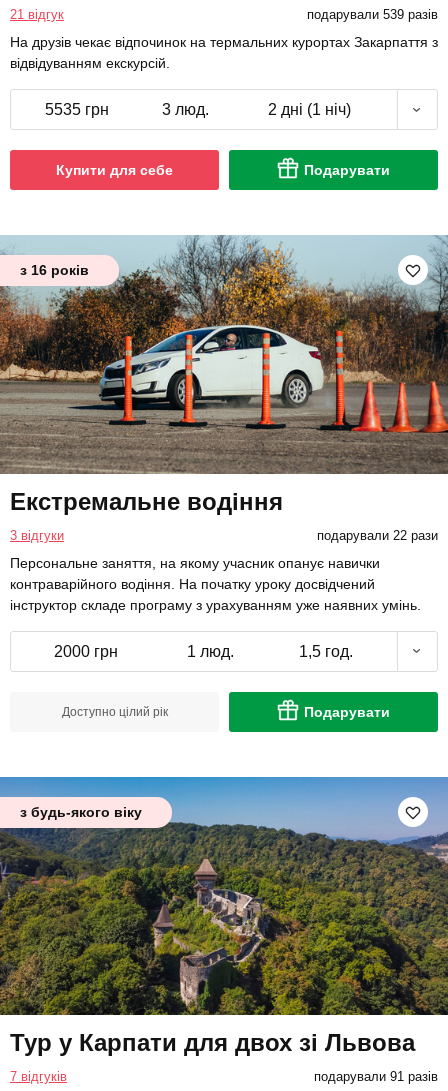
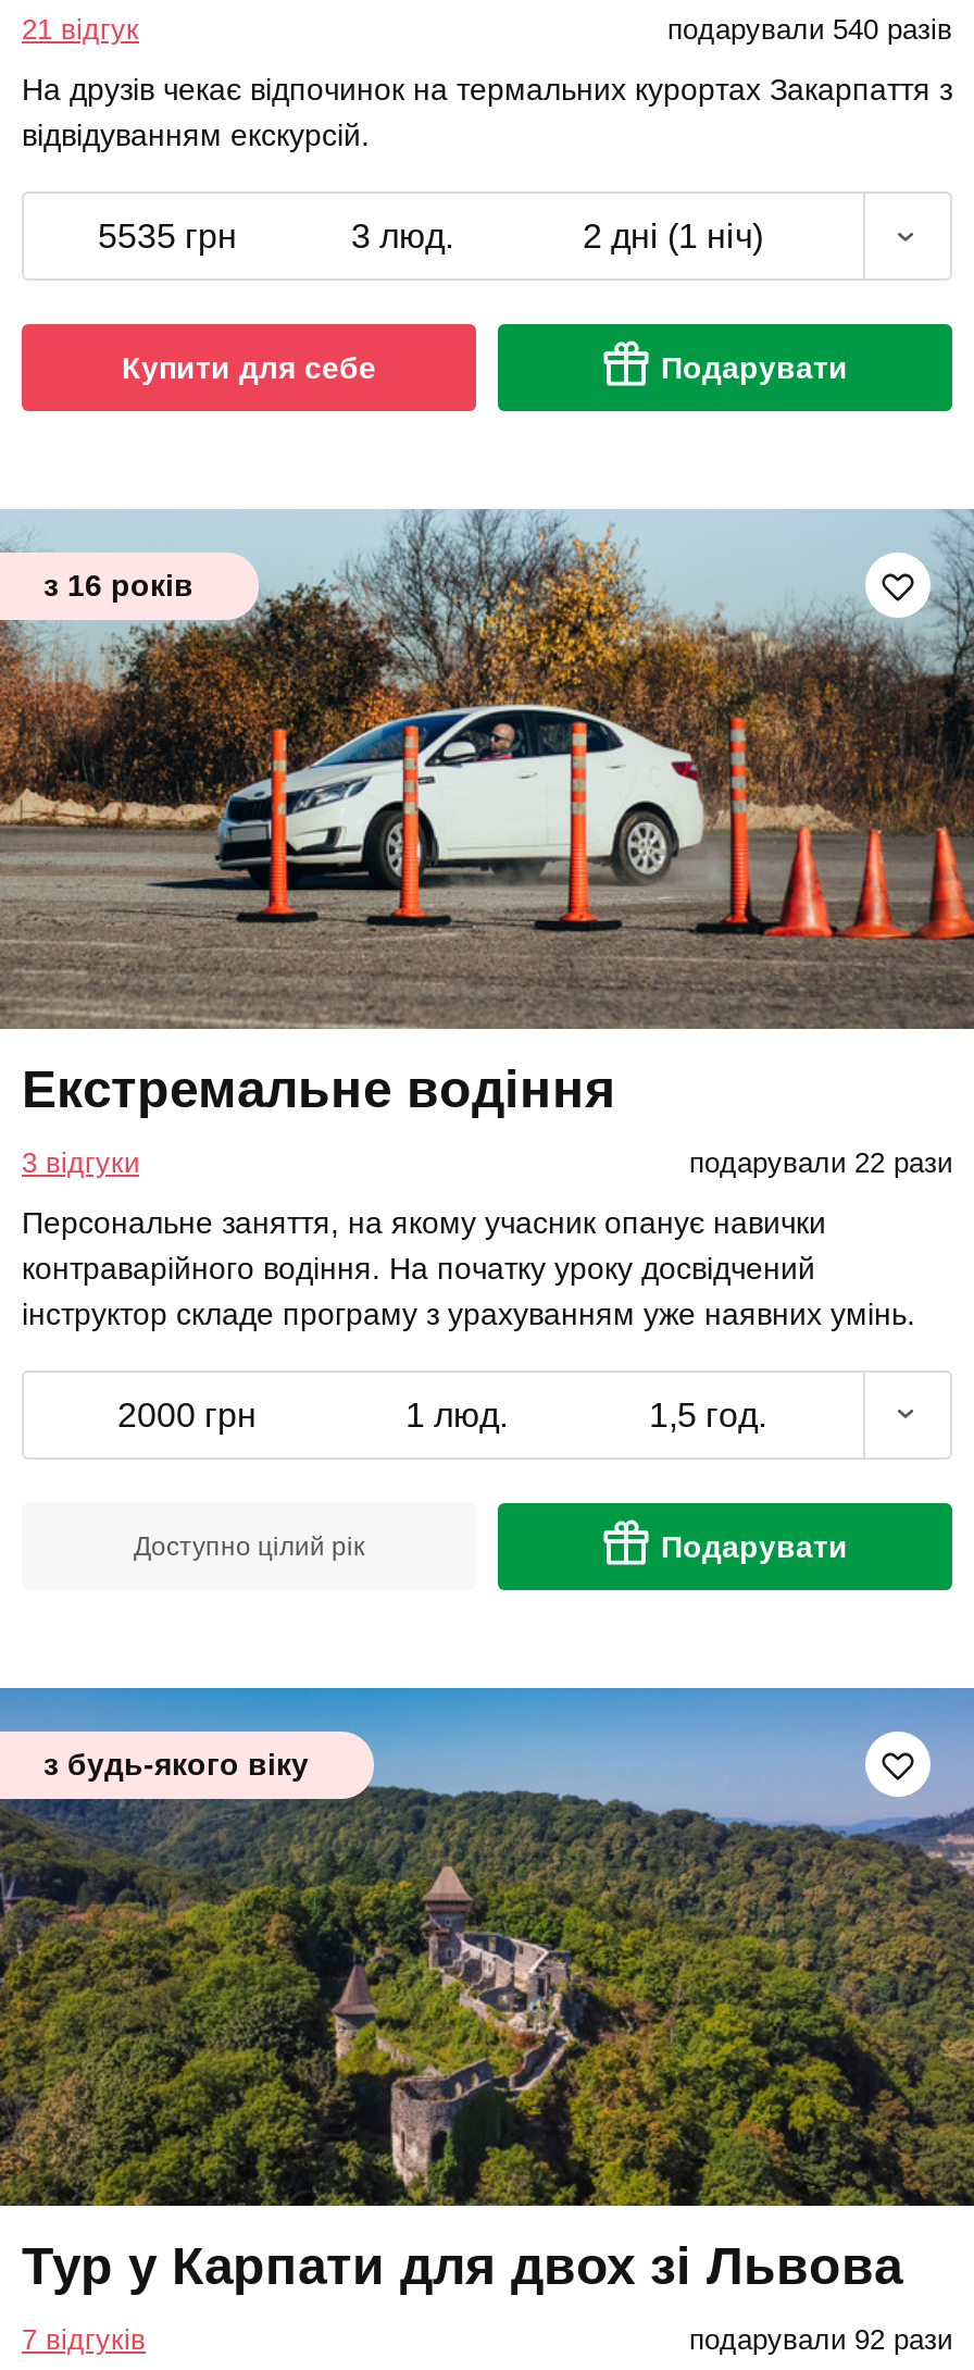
- подарували 539 разів
+ подарували 540 разів

- подарували 91 разів
+ подарували 92 рази
